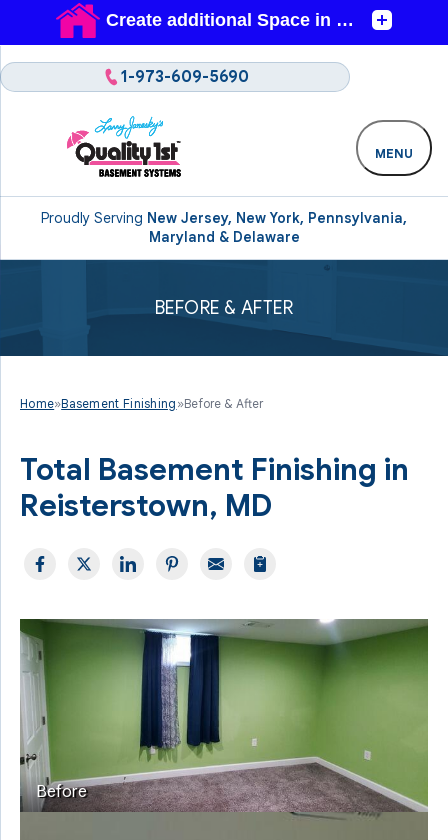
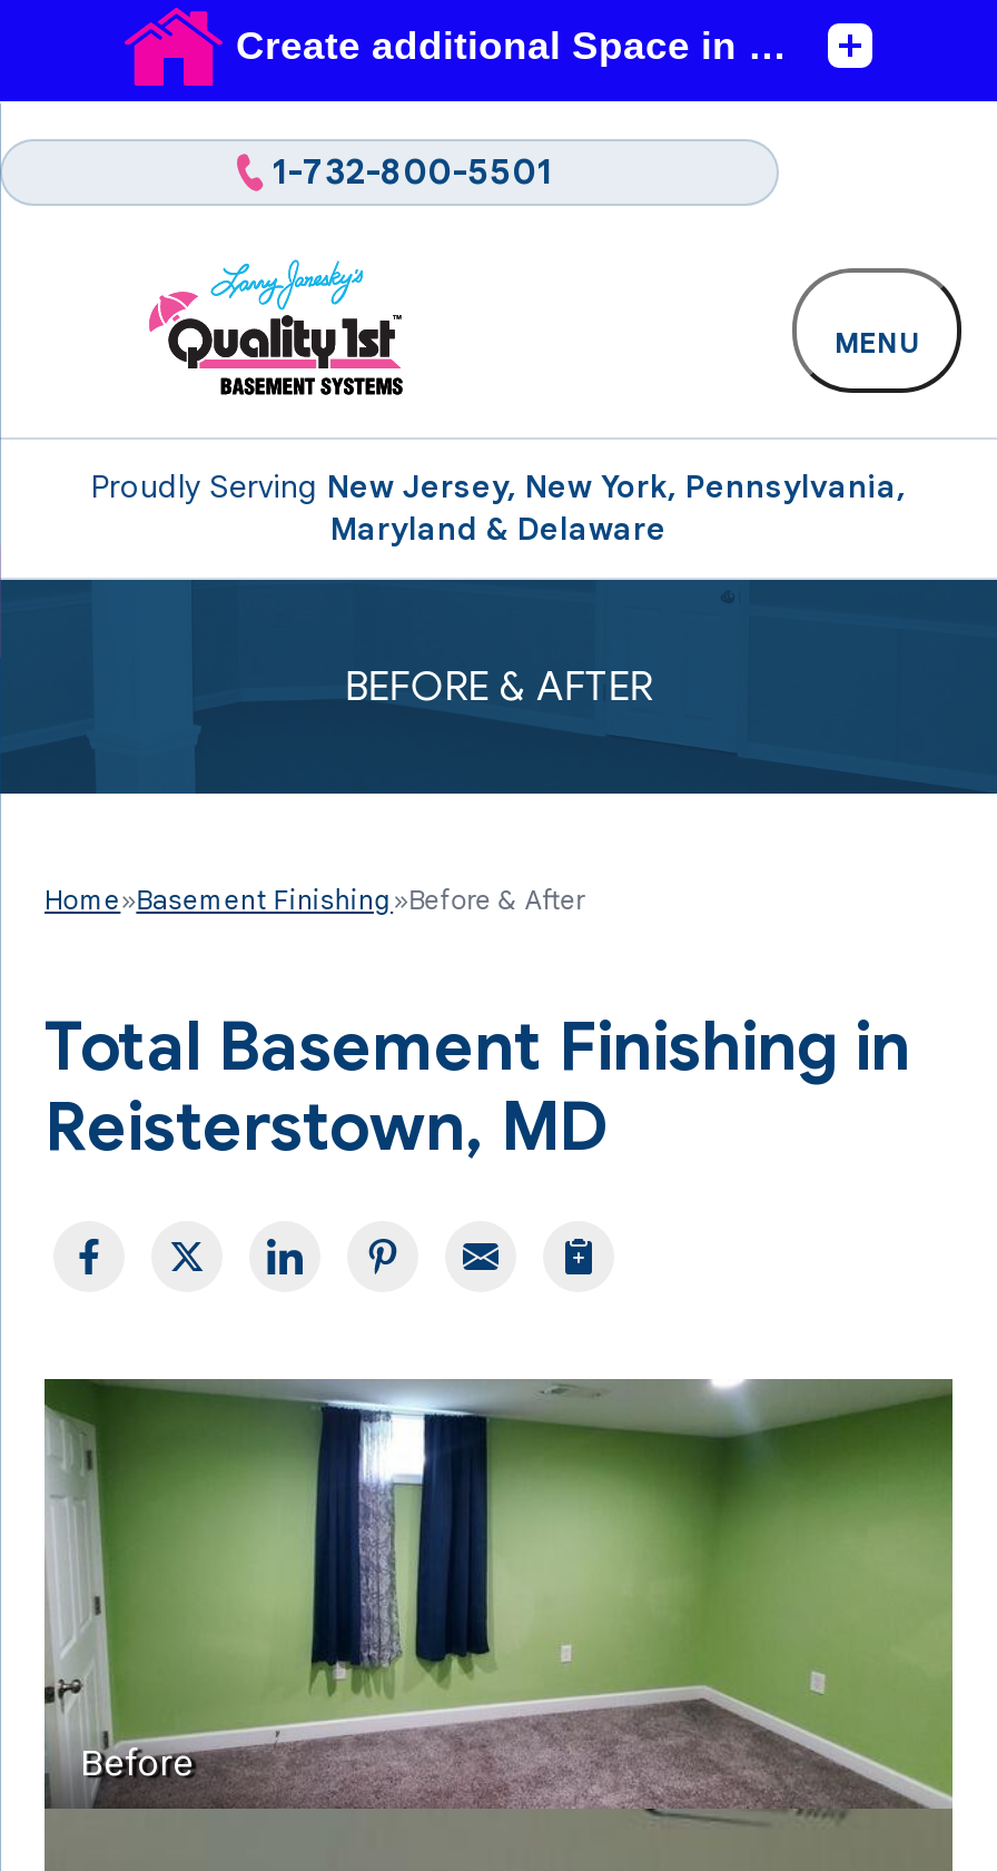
- 1-973-609-5690
+ 1-732-800-5501
